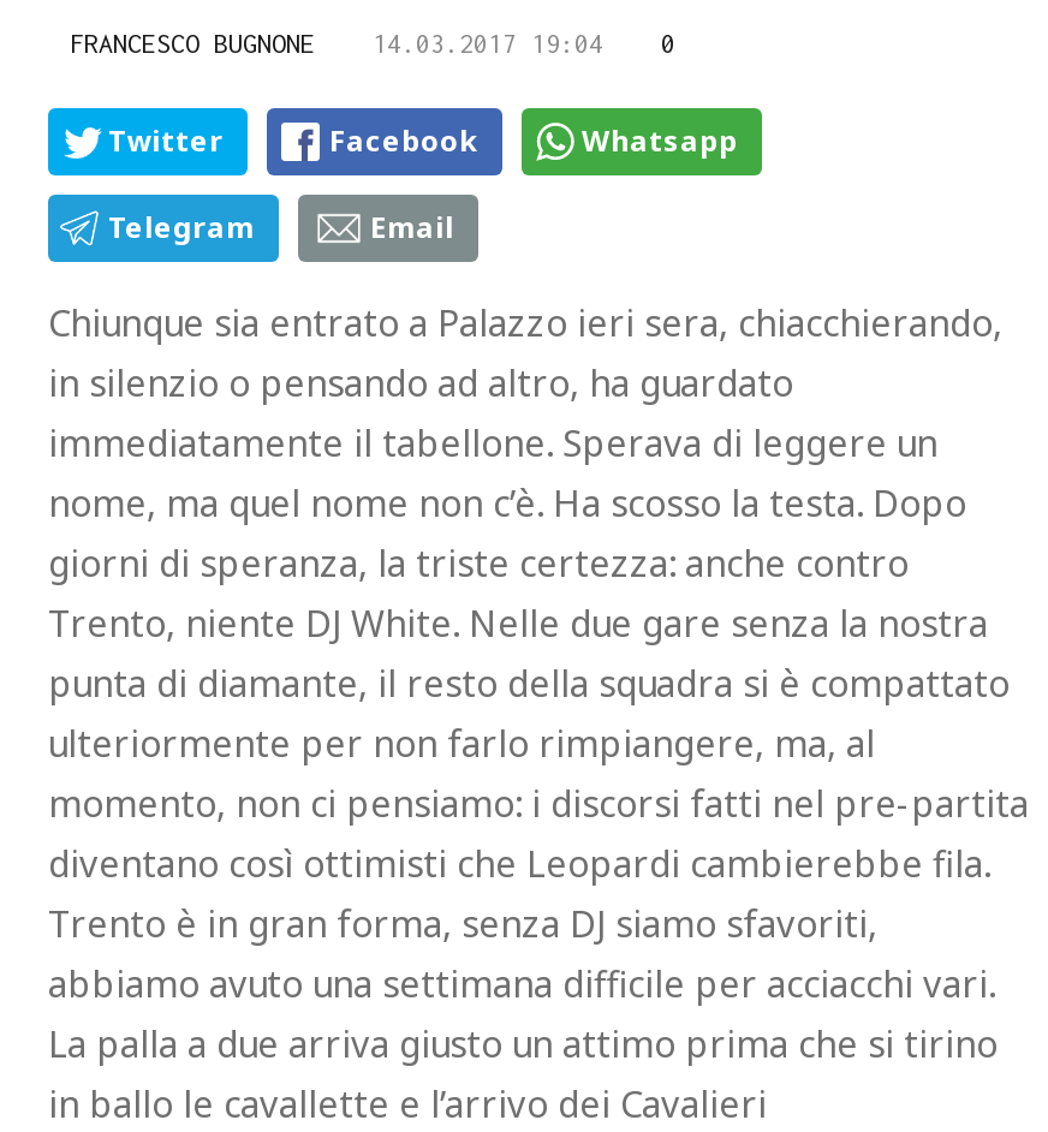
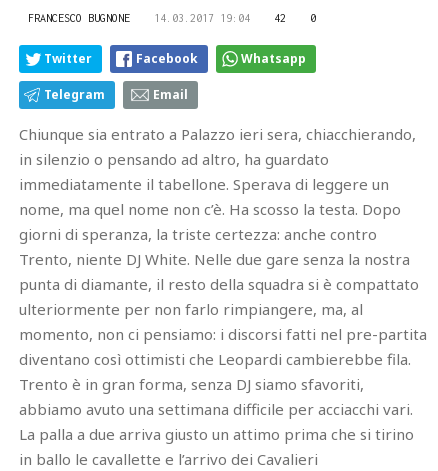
+ 42
